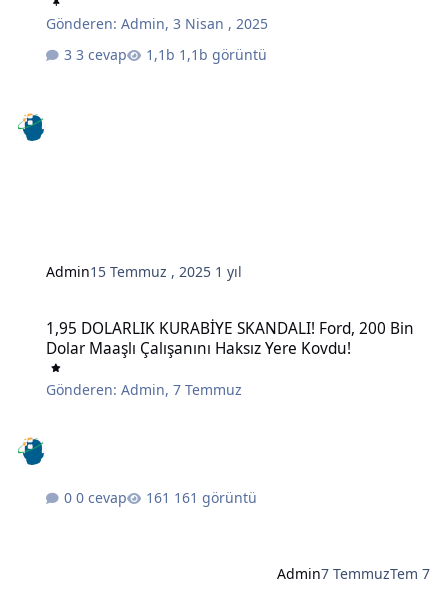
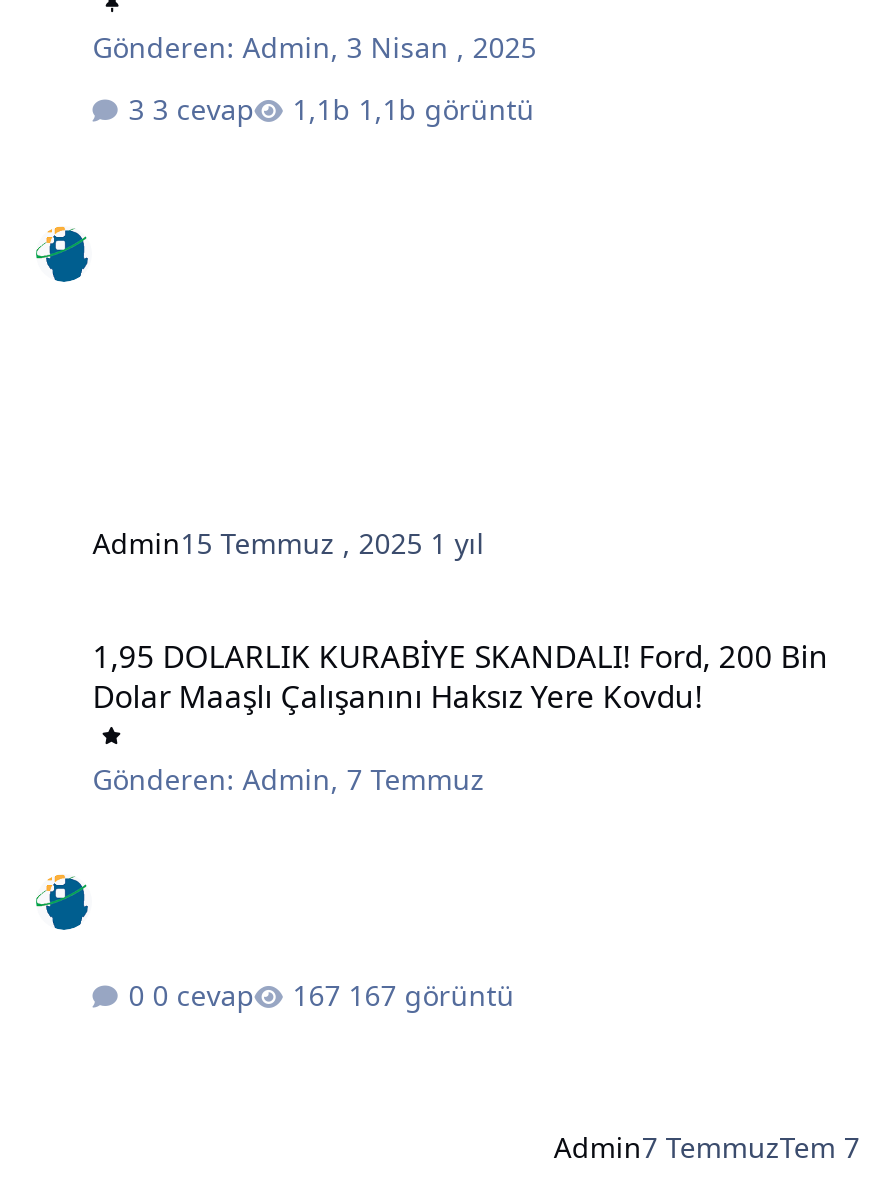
- 161 görüntü
+ 167 görüntü
